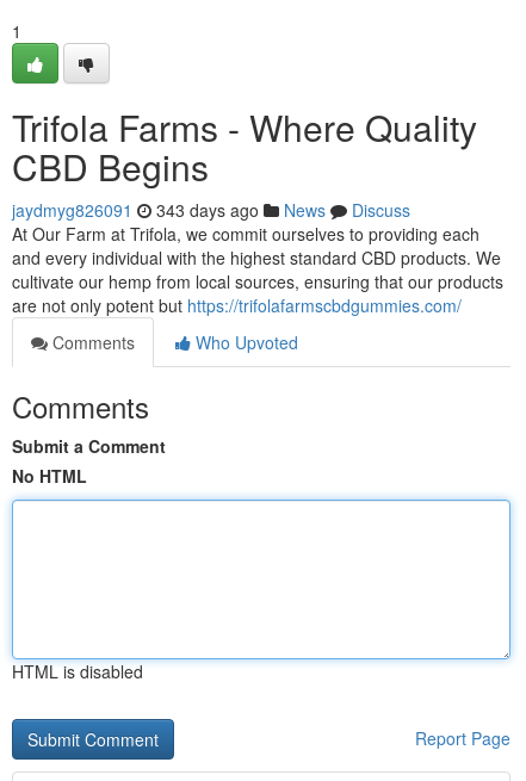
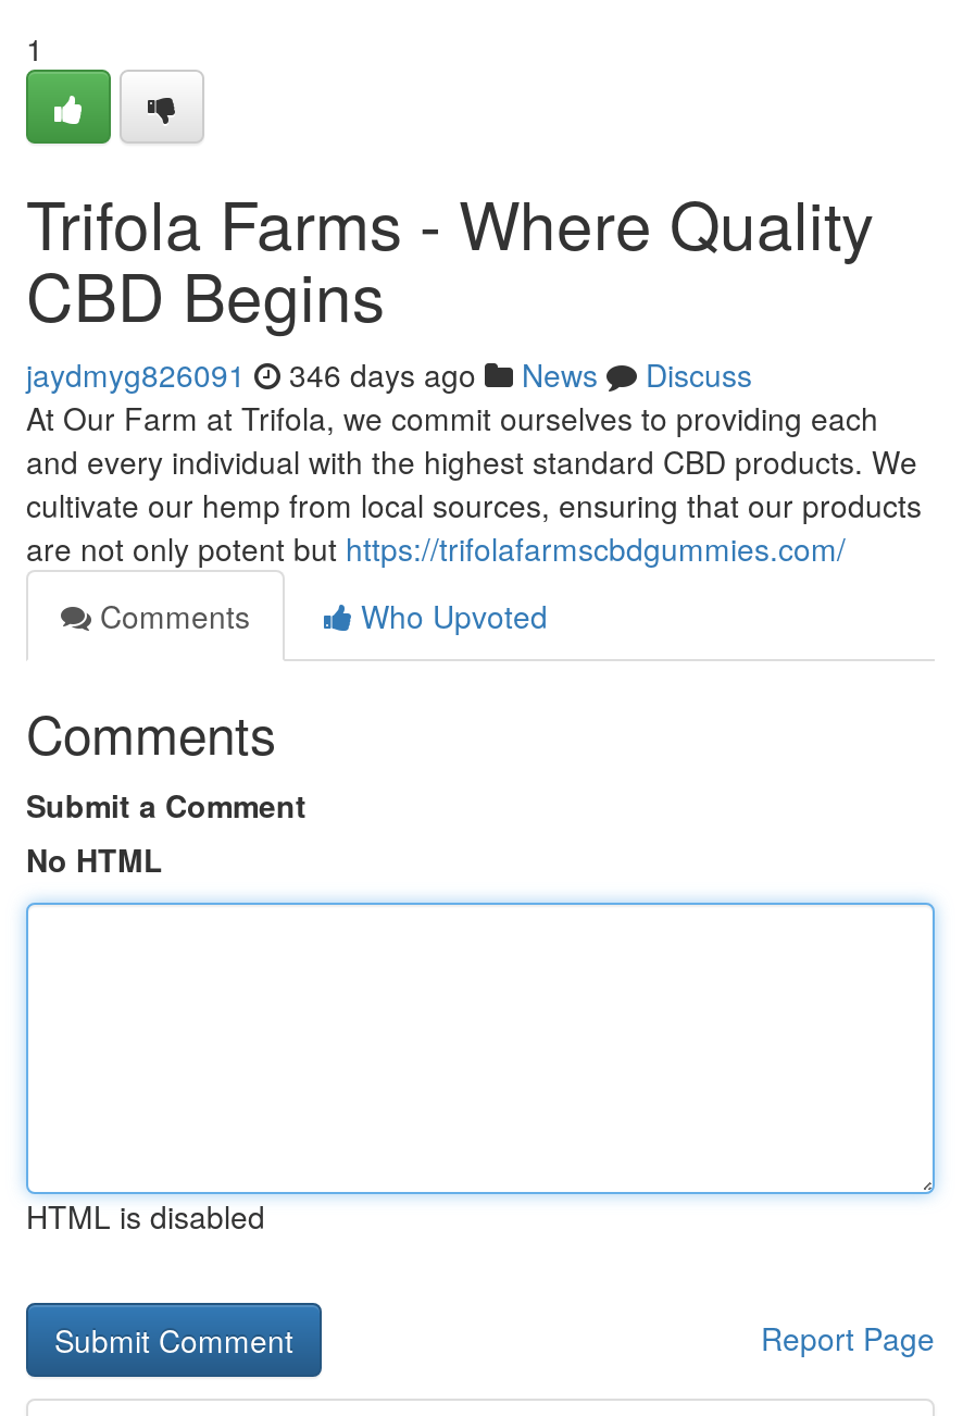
- jaydmyg826091 343 days ago News Discuss
+ jaydmyg826091 346 days ago News Discuss
